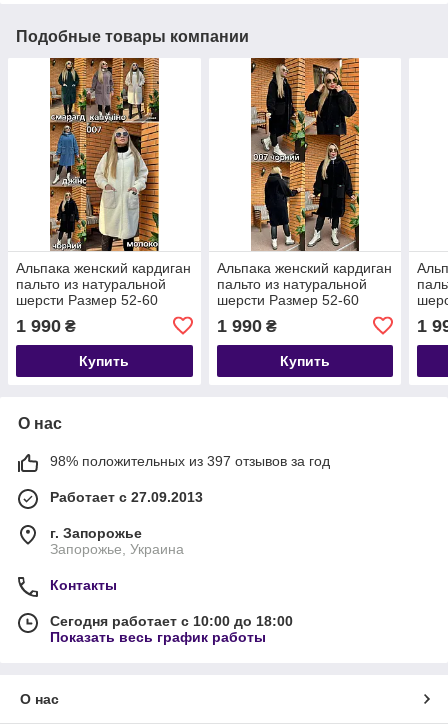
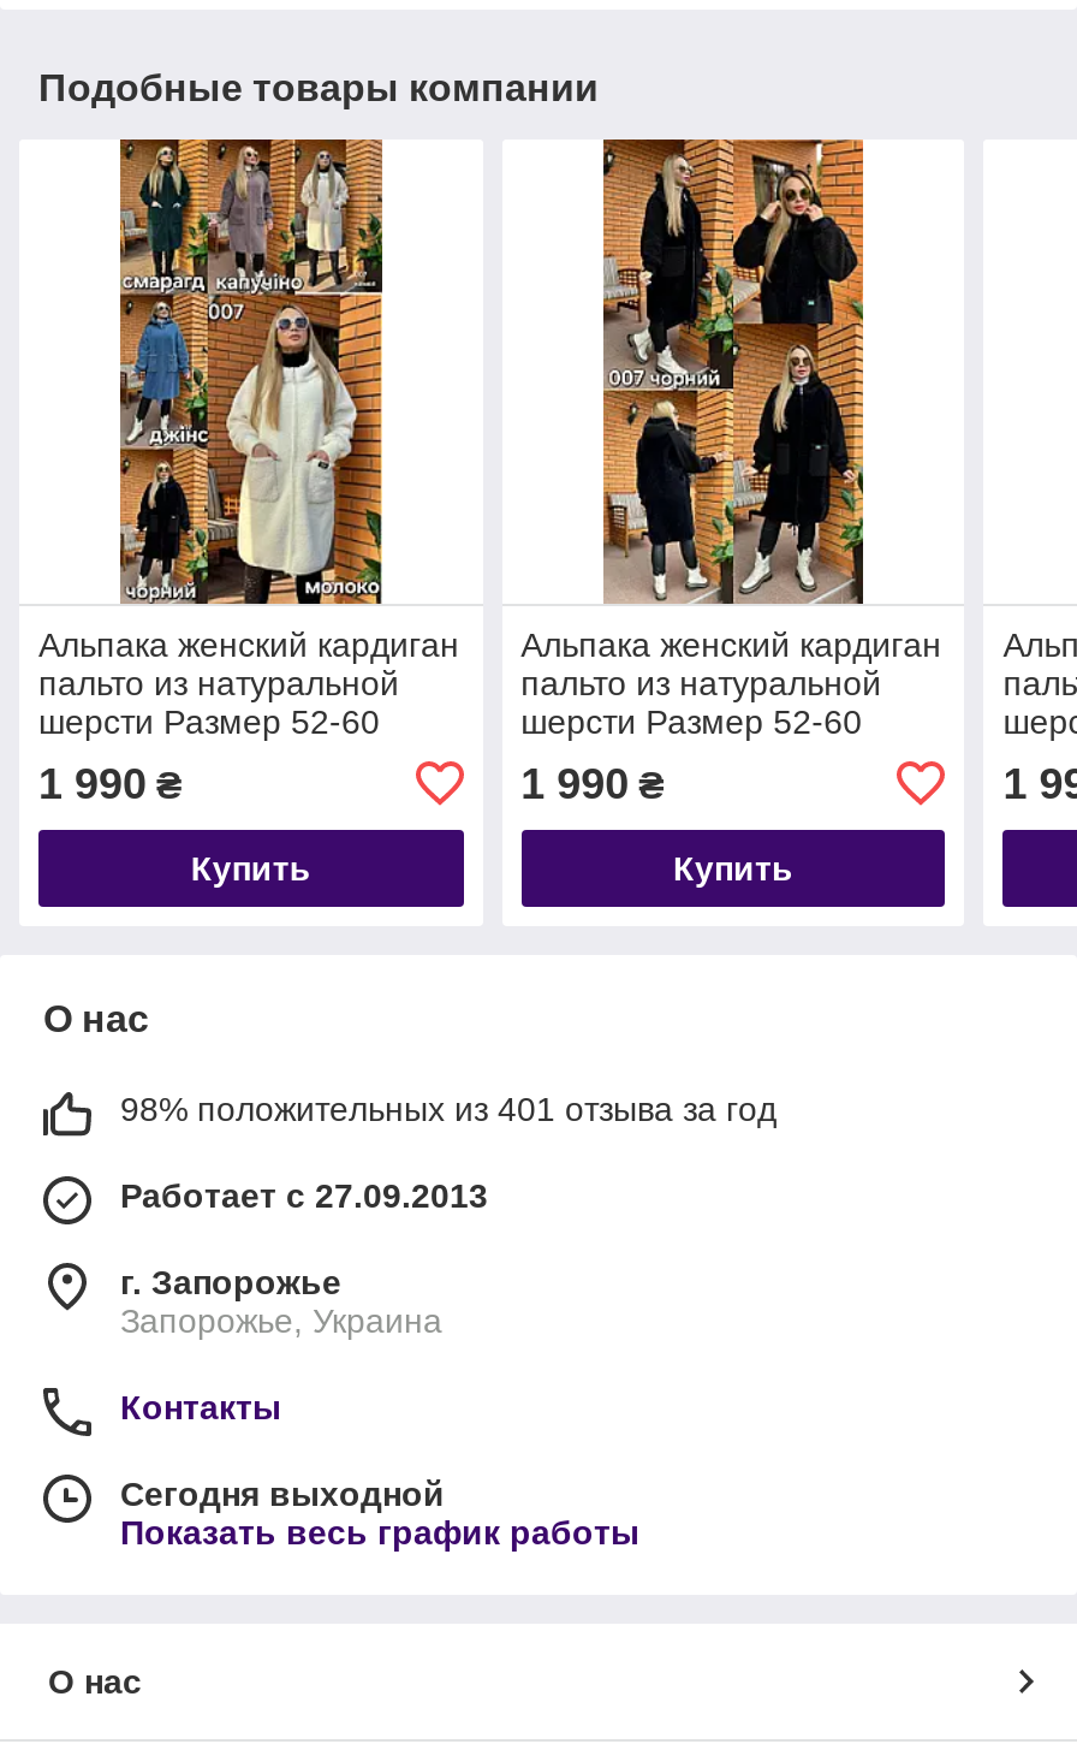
- 98% положительных из 397 отзывов за год
+ 98% положительных из 401 отзыва за год

- Сегодня работает с 10:00 до 18:00
+ Сегодня выходной
